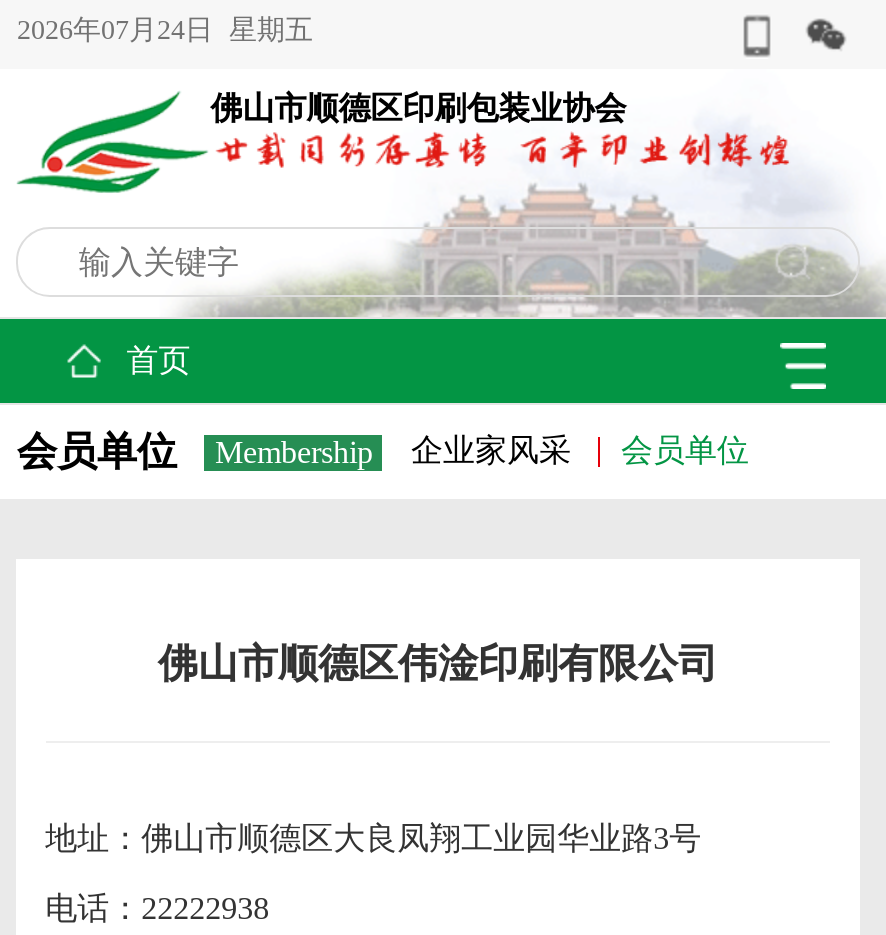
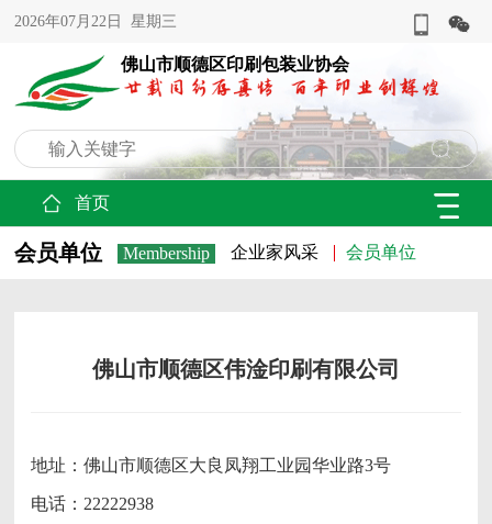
- 2026年07月24日 星期五
+ 2026年07月22日 星期三
